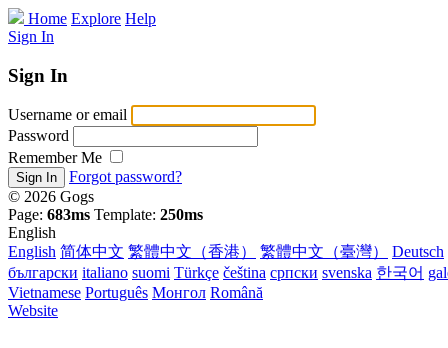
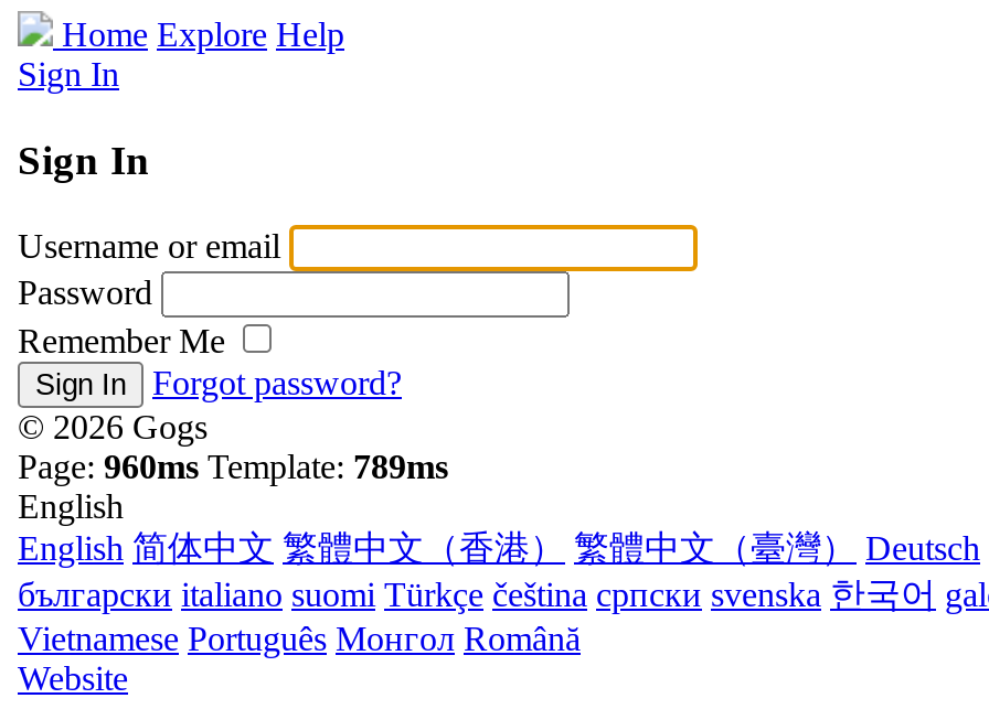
- Page: 683ms Template: 250ms
+ Page: 960ms Template: 789ms
